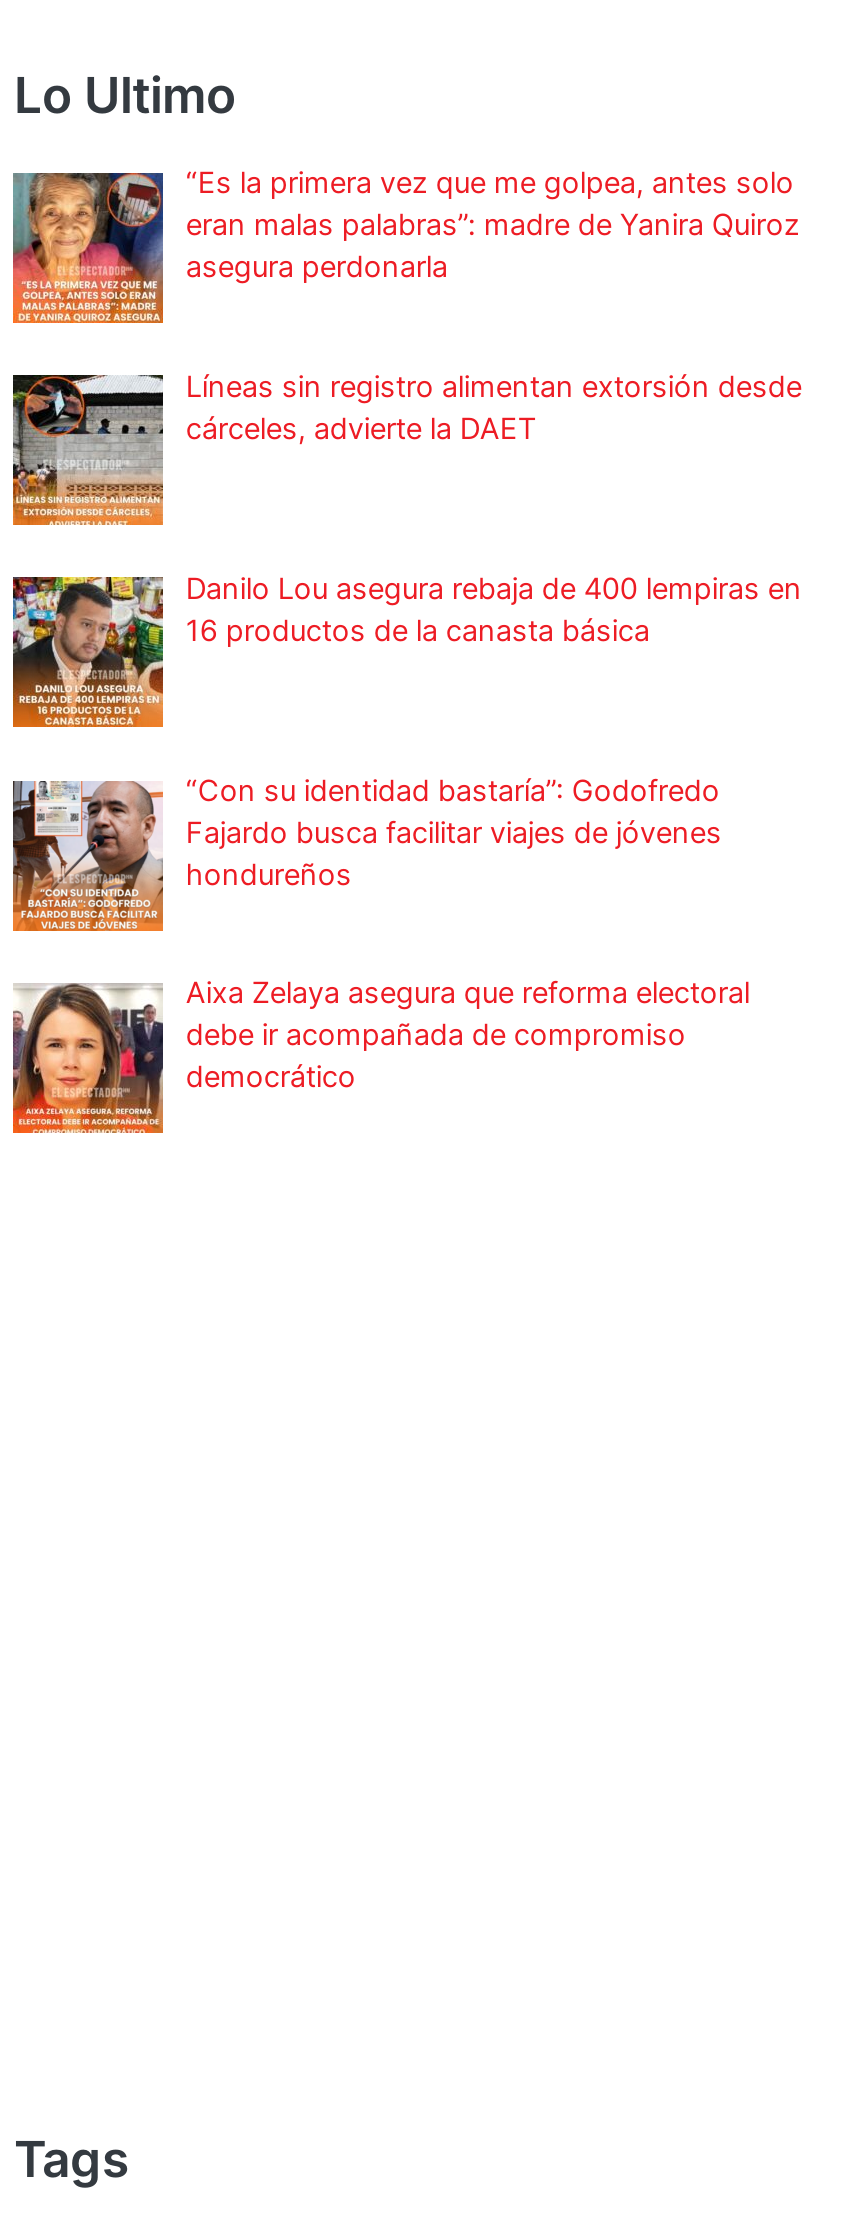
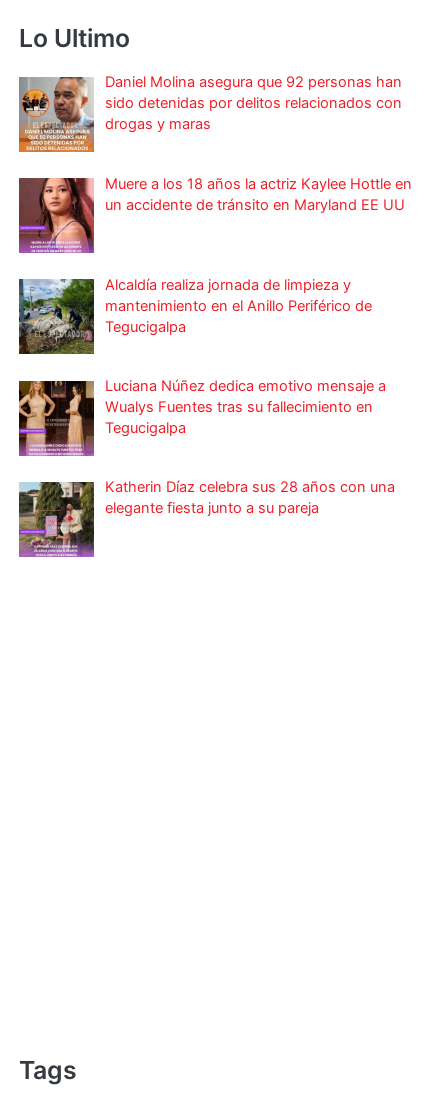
- [image]
- “Es la primera vez que me golpea, antes solo
- eran malas palabras”: madre de Yanira Quiroz
- asegura perdonarla
+ [image]
+ Daniel Molina asegura que 92 personas han
+ sido detenidas por delitos relacionados con
+ drogas y maras

- [image]
- Líneas sin registro alimentan extorsión desde
- cárceles, advierte la DAET
+ [image]
+ Muere a los 18 años la actriz Kaylee Hottle en
+ un accidente de tránsito en Maryland EE UU

- [image]
- Danilo Lou asegura rebaja de 400 lempiras en
- 16 productos de la canasta básica
+ [image]
+ Alcaldía realiza jornada de limpieza y
+ mantenimiento en el Anillo Periférico de
+ Tegucigalpa

- [image]
- “Con su identidad bastaría”: Godofredo
- Fajardo busca facilitar viajes de jóvenes
- hondureños
+ [image]
+ Luciana Núñez dedica emotivo mensaje a
+ Wualys Fuentes tras su fallecimiento en
+ Tegucigalpa

- [image]
- Aixa Zelaya asegura que reforma electoral
- debe ir acompañada de compromiso
- democrático
+ [image]
+ Katherin Díaz celebra sus 28 años con una
+ elegante fiesta junto a su pareja
